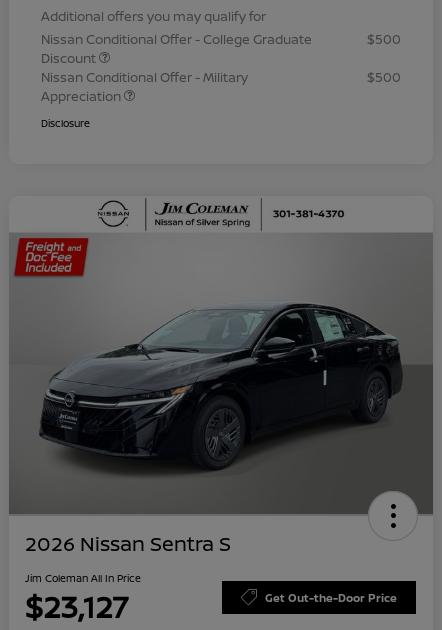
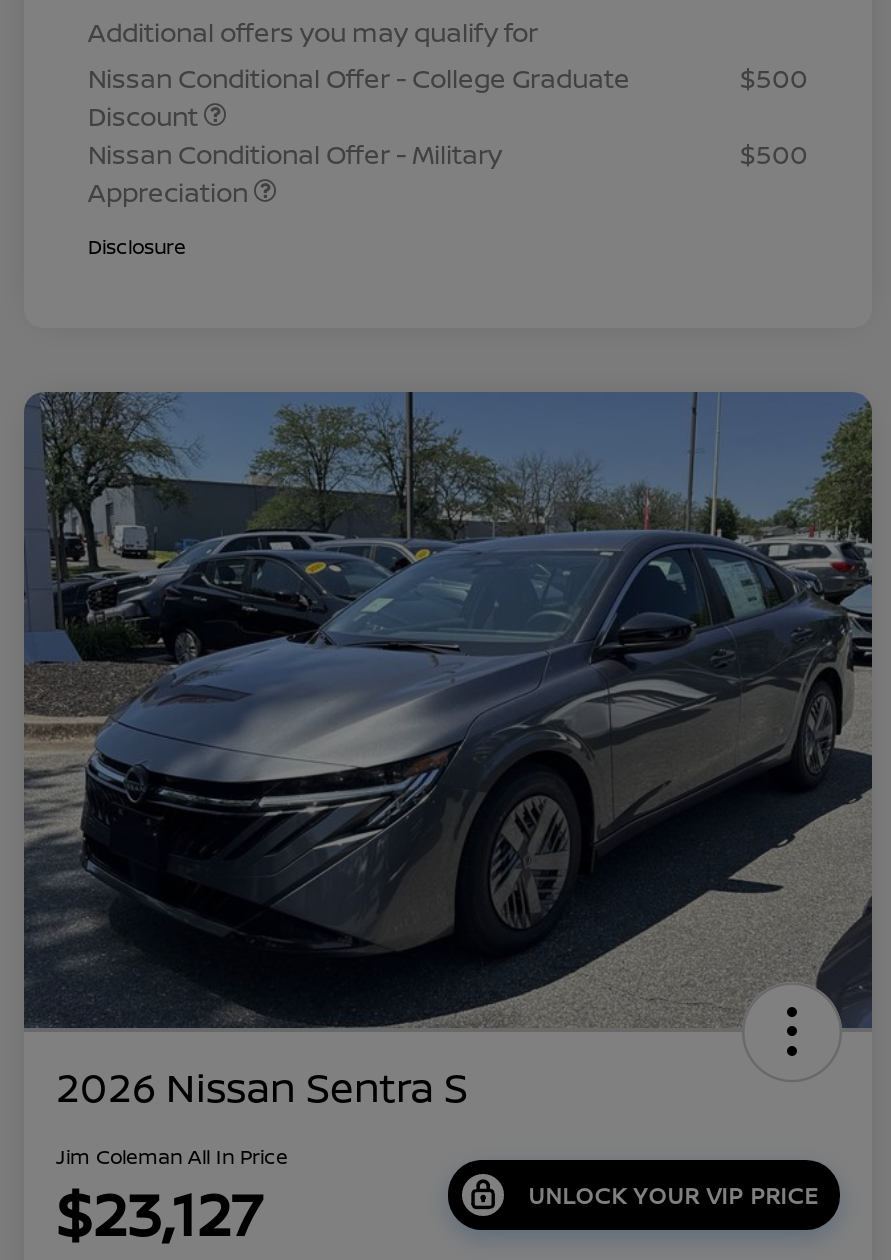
- [image]
+ [image]

- Get Out-the-Door Price
+ UNLOCK YOUR VIP PRICE
